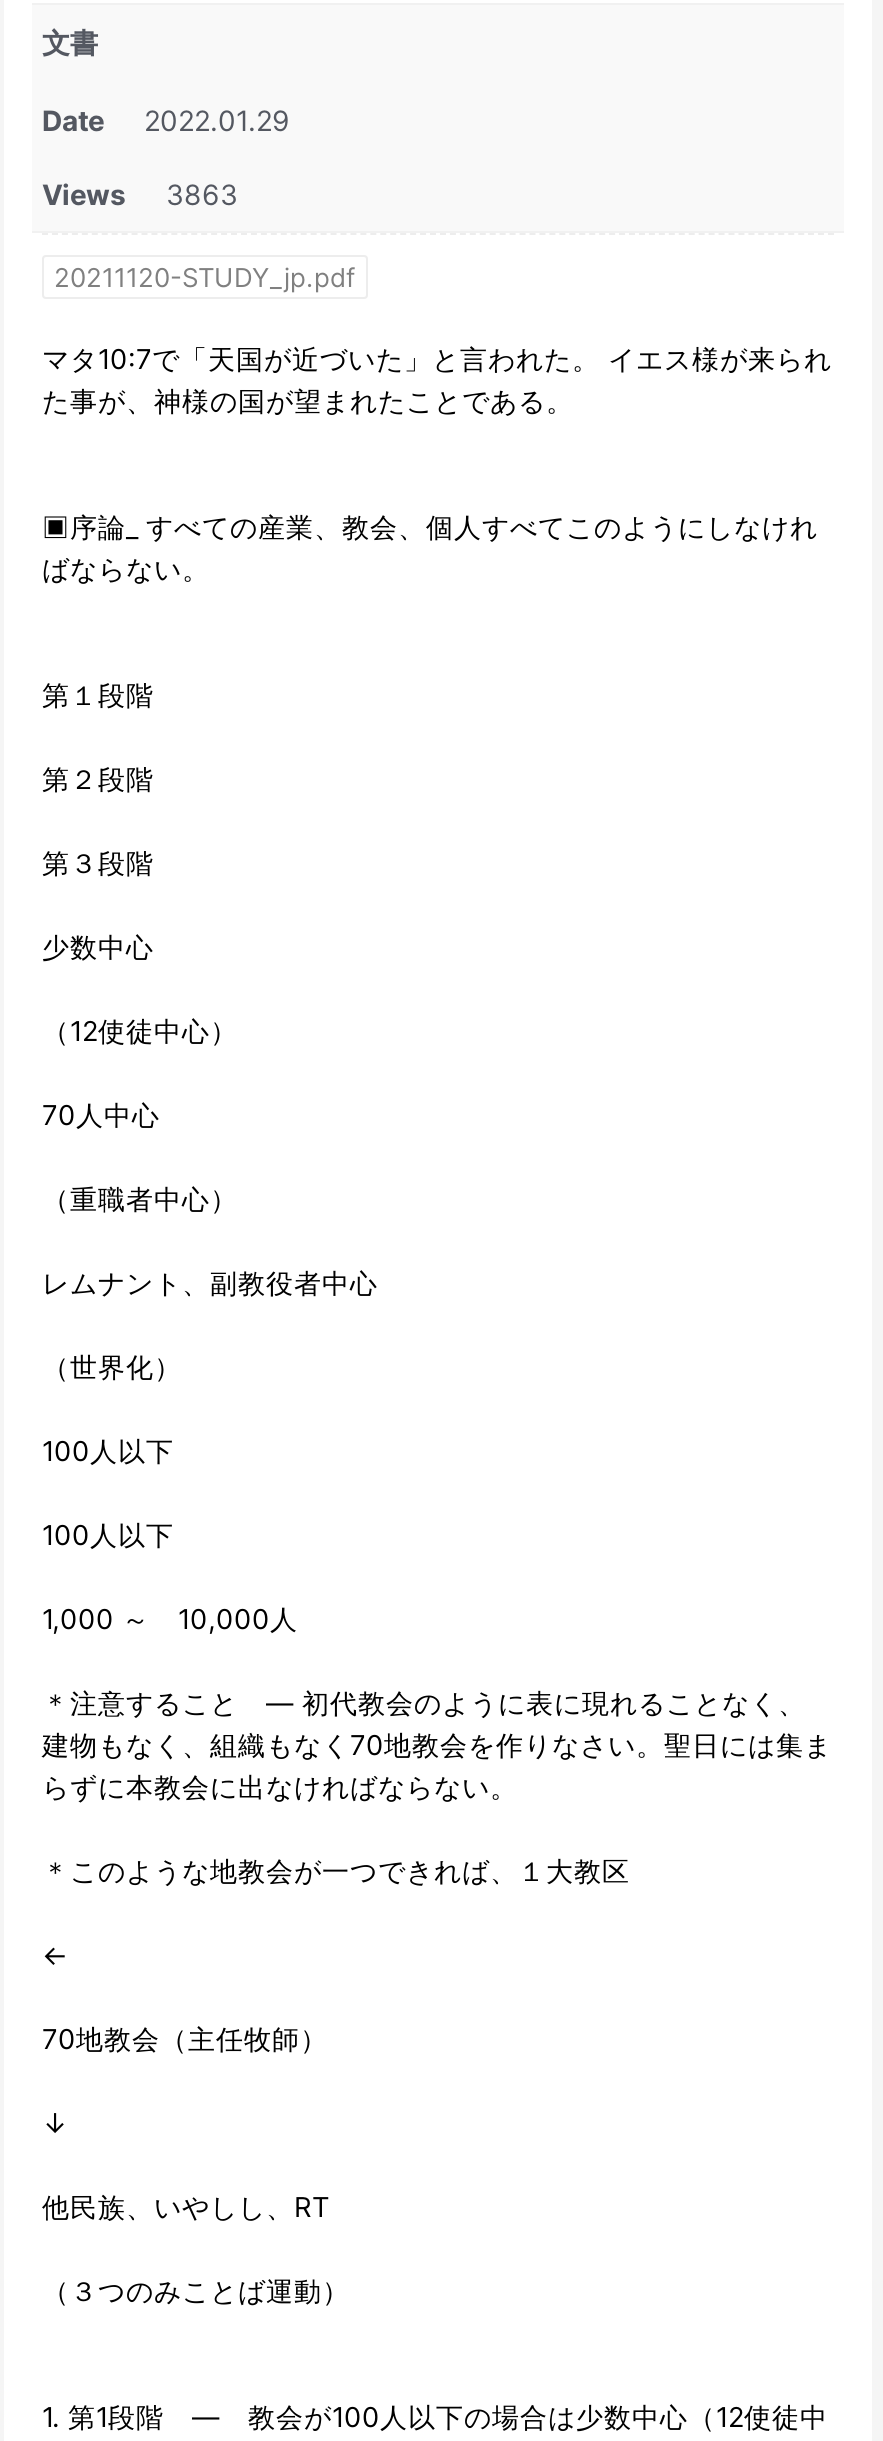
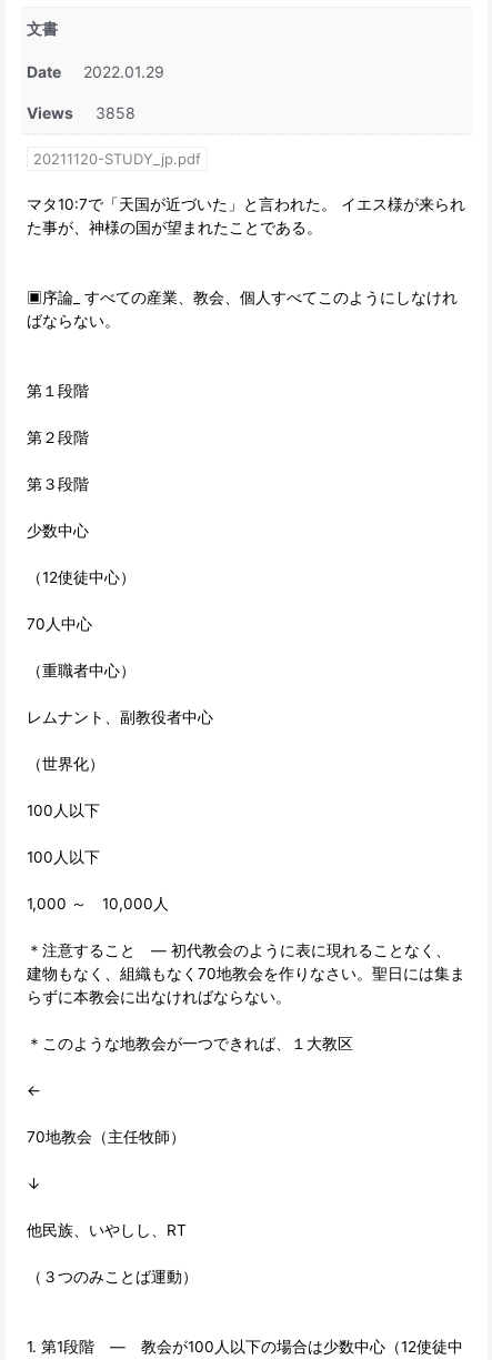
- Views 3863
+ Views 3858
